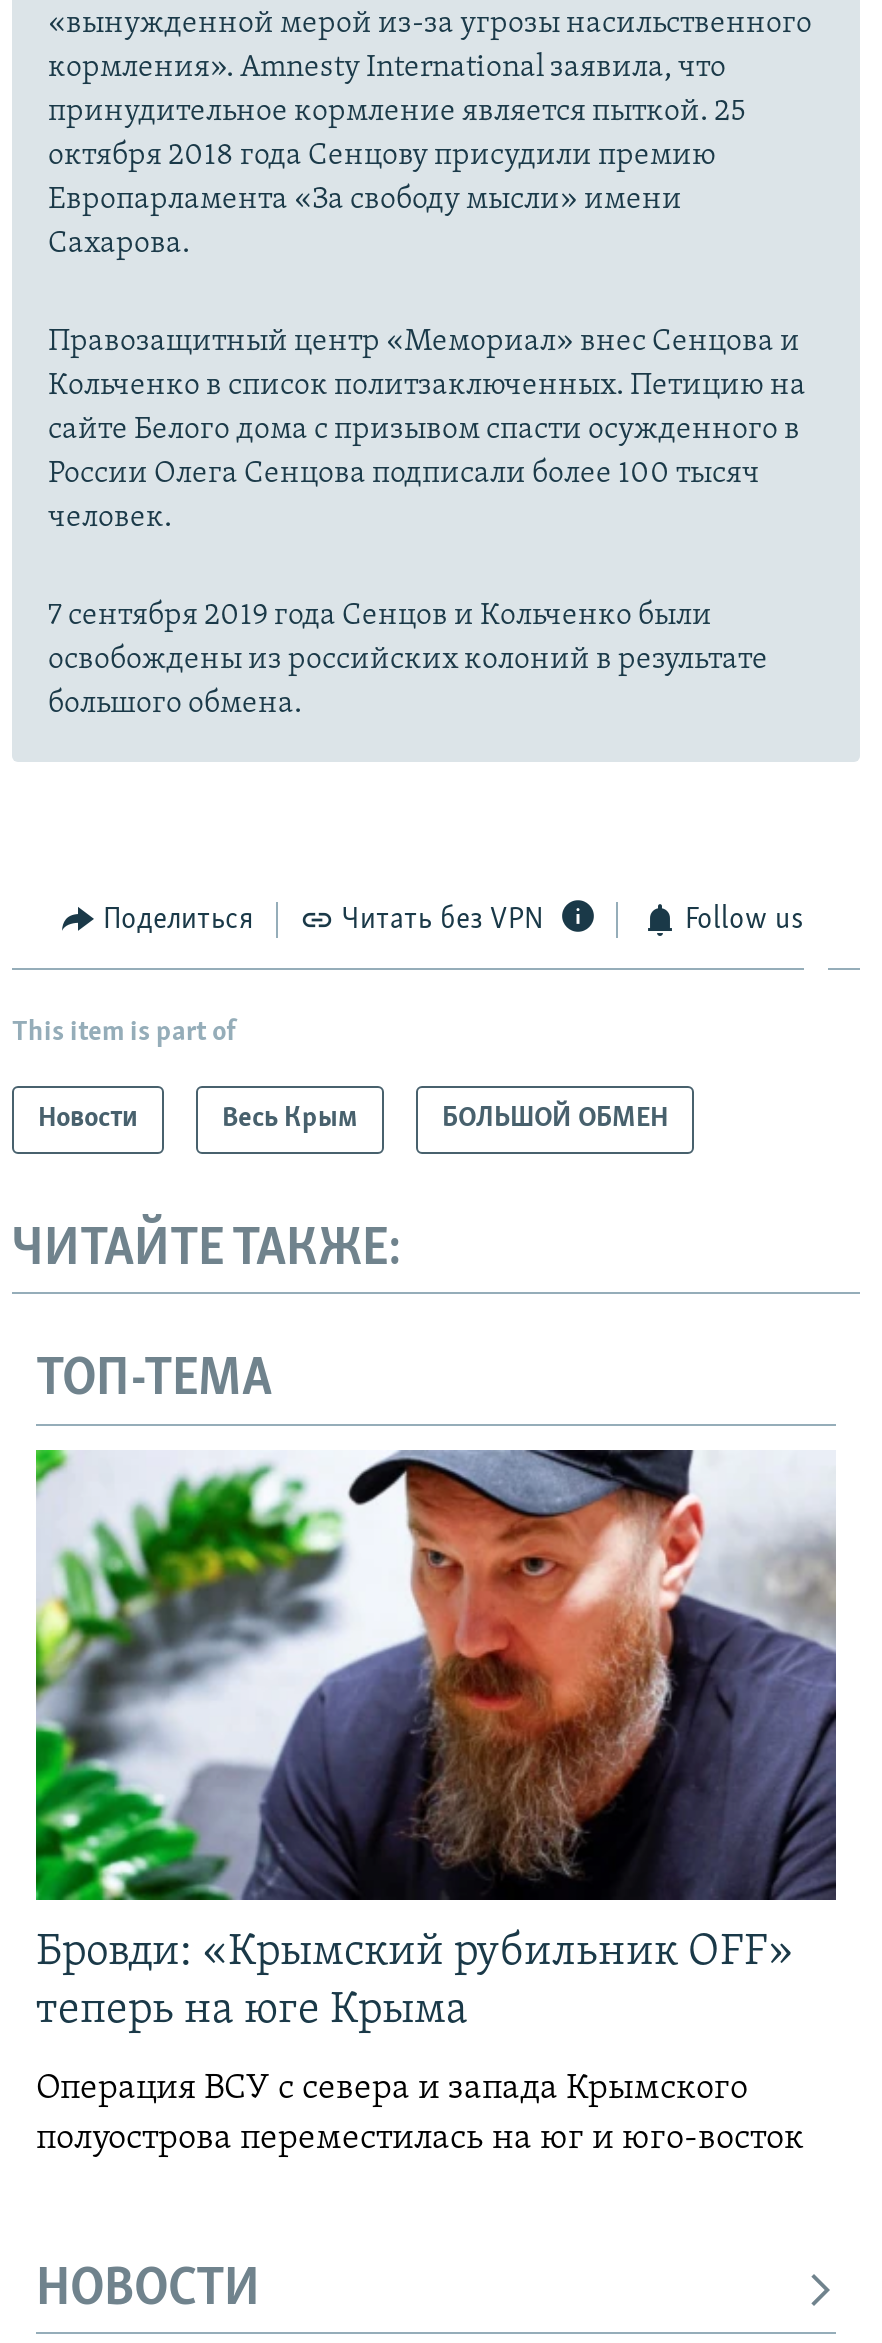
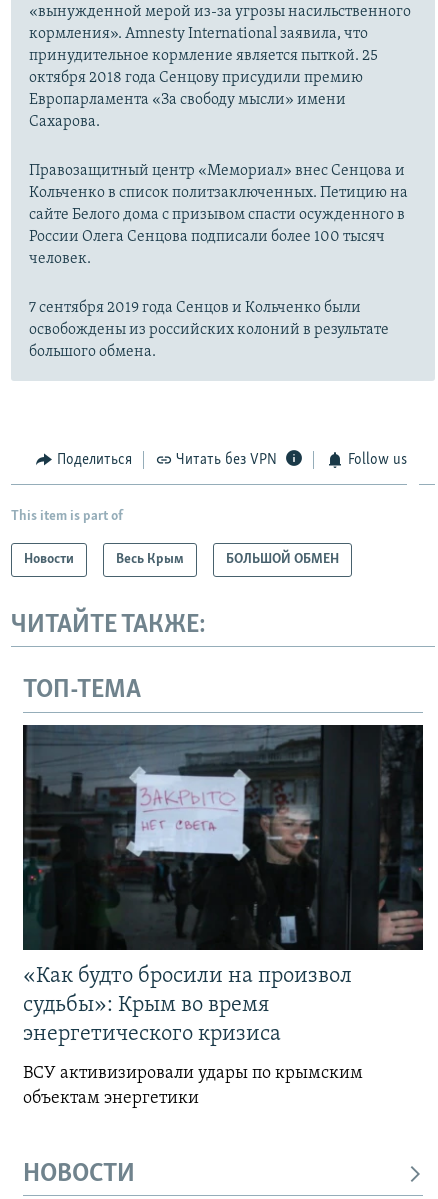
- [image]
- Бровди: «Крымский рубильник OFF»
- теперь на юге Крыма
+ [image]
+ «Как будто бросили на произвол
+ судьбы»: Крым во время
+ энергетического кризиса

- Операция ВСУ с севера и запада Крымского
- полуострова переместилась на юг и юго-восток
+ ВСУ активизировали удары по крымским
+ объектам энергетики
